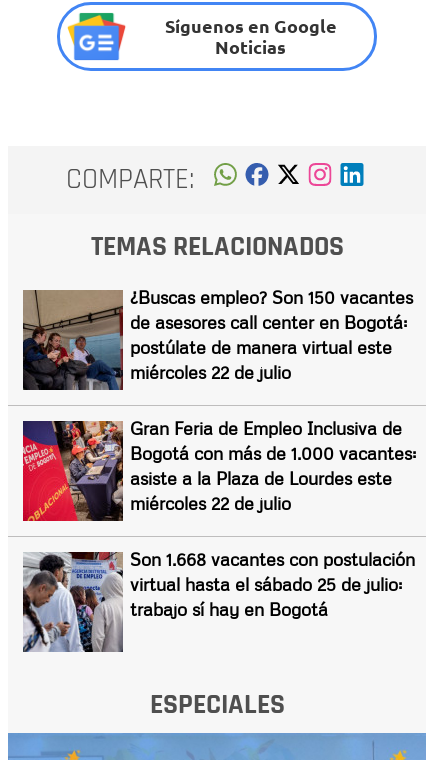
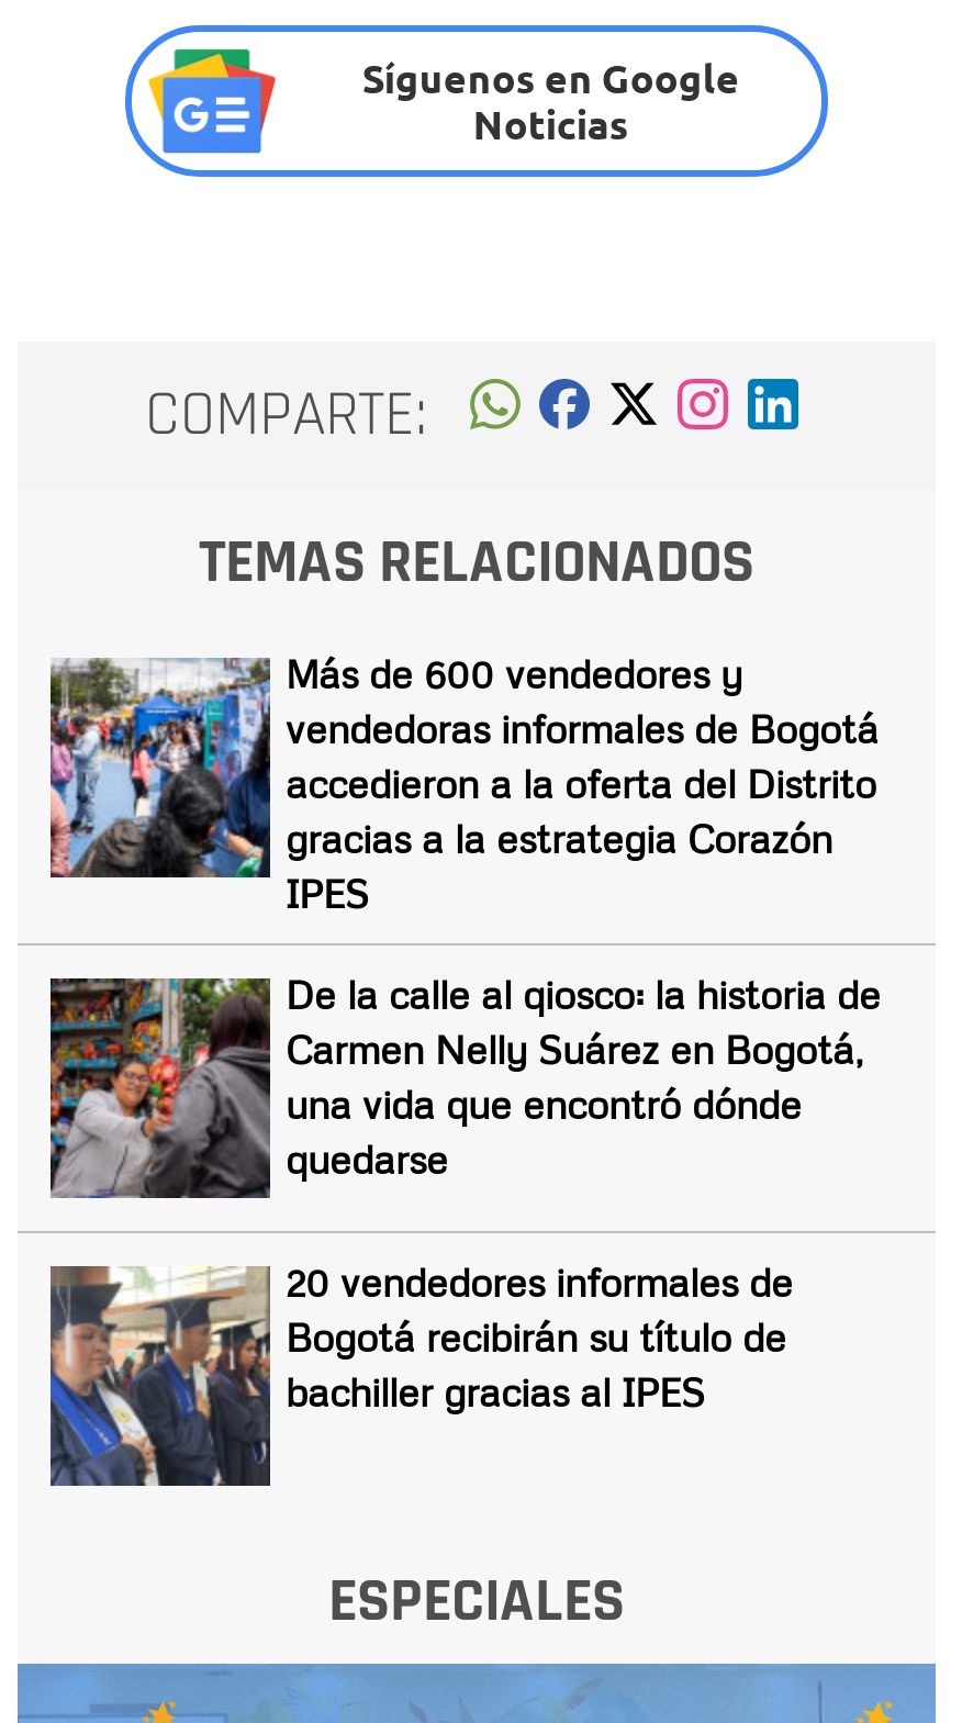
- [image]
- ¿Buscas empleo? Son 150 vacantes
- de asesores call center en Bogotá:
- postúlate de manera virtual este
- miércoles 22 de julio
+ [image]
+ Más de 600 vendedores y
+ vendedoras informales de Bogotá
+ accedieron a la oferta del Distrito
+ gracias a la estrategia Corazón
+ IPES

- [image]
- Gran Feria de Empleo Inclusiva de
- Bogotá con más de 1.000 vacantes:
- asiste a la Plaza de Lourdes este
- miércoles 22 de julio
+ [image]
+ De la calle al qiosco: la historia de
+ Carmen Nelly Suárez en Bogotá,
+ una vida que encontró dónde
+ quedarse

- [image]
- Son 1.668 vacantes con postulación
- virtual hasta el sábado 25 de julio:
- trabajo sí hay en Bogotá
+ [image]
+ 20 vendedores informales de
+ Bogotá recibirán su título de
+ bachiller gracias al IPES
